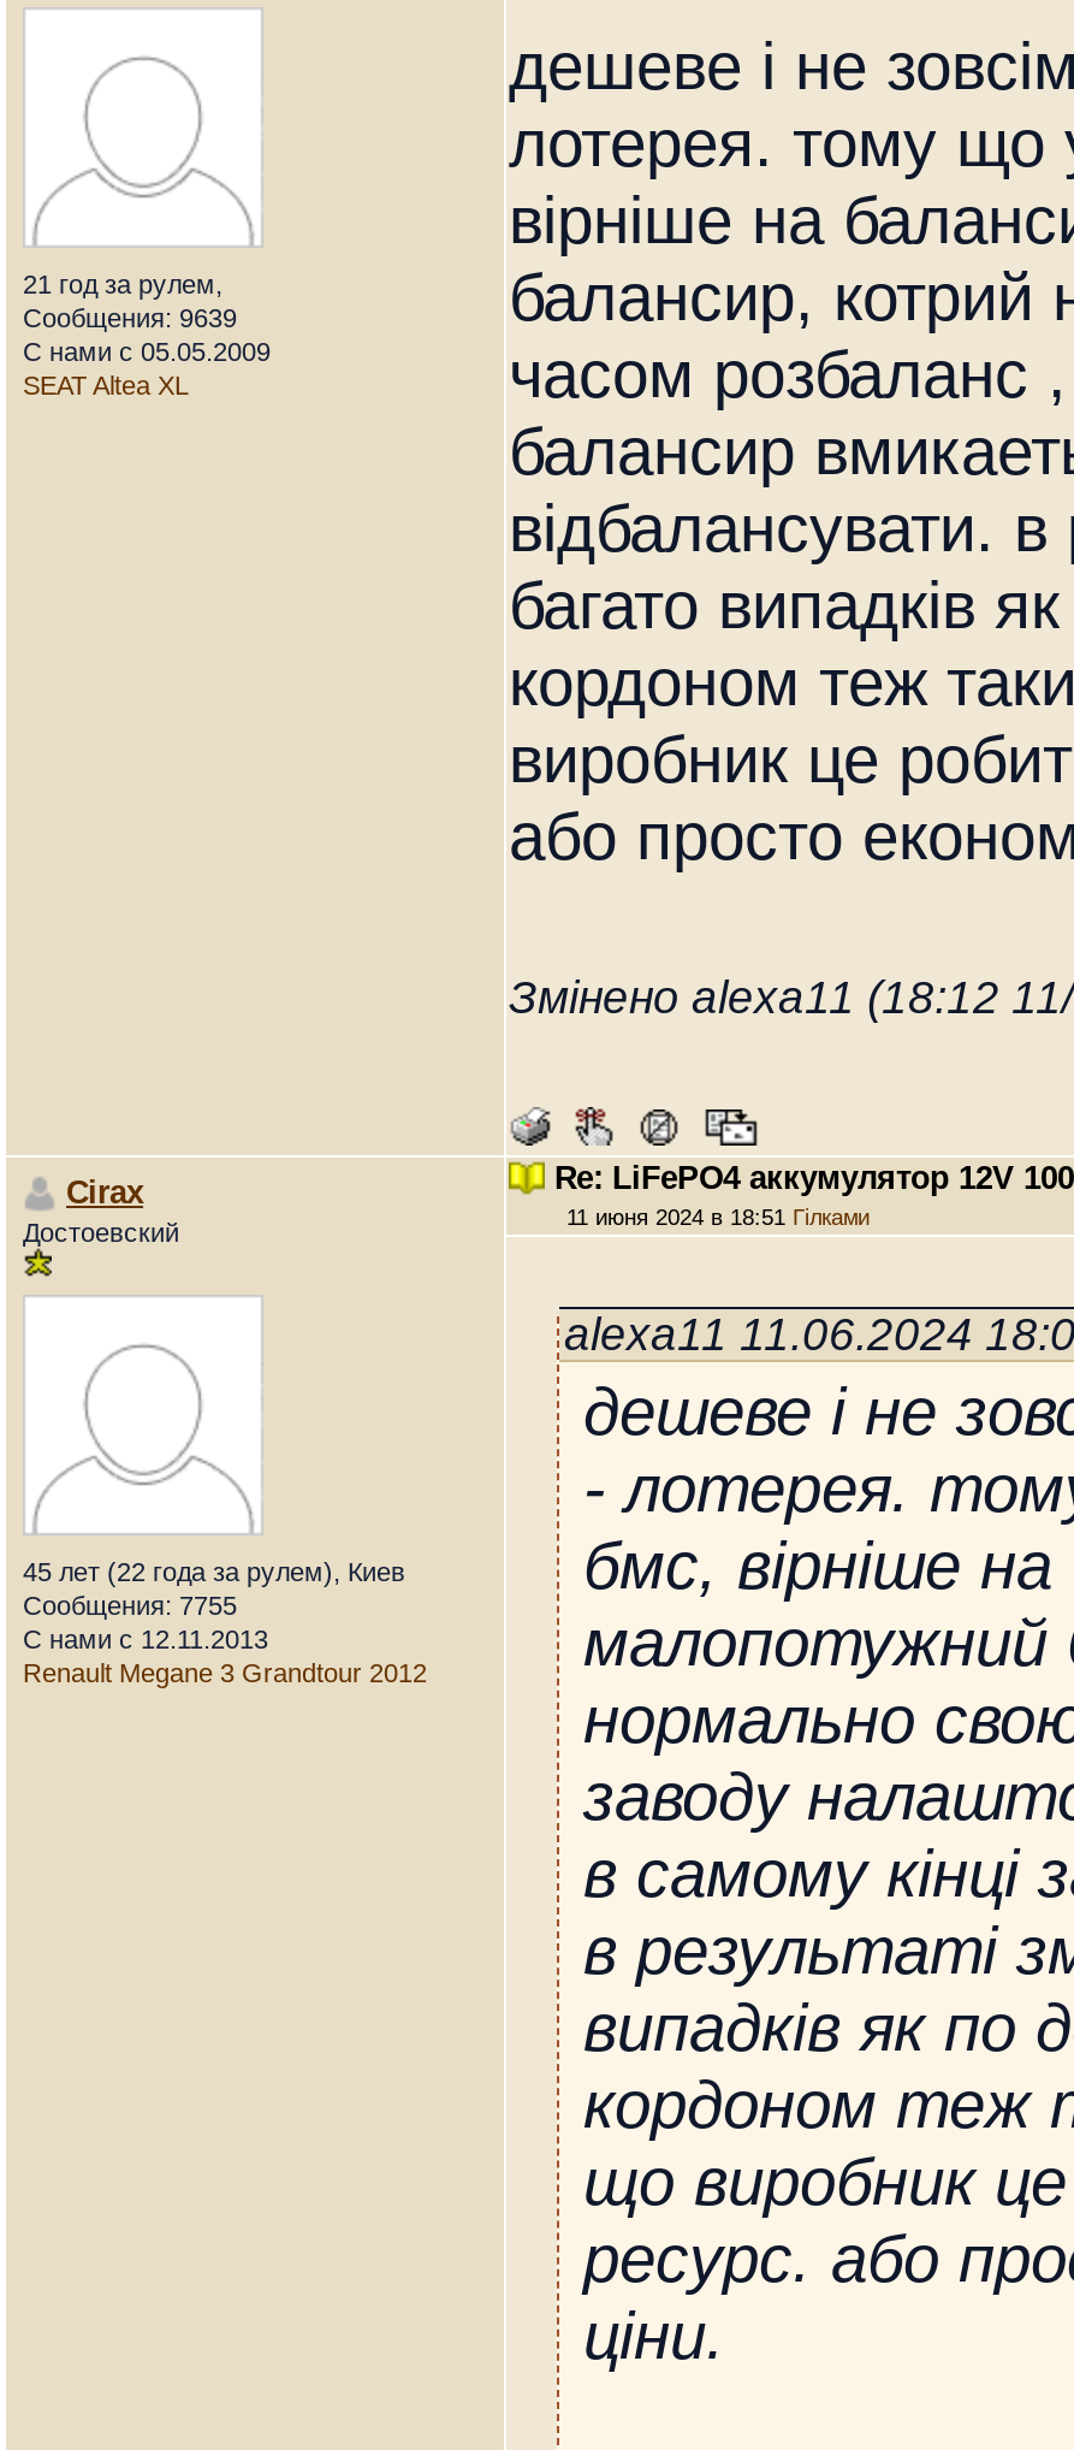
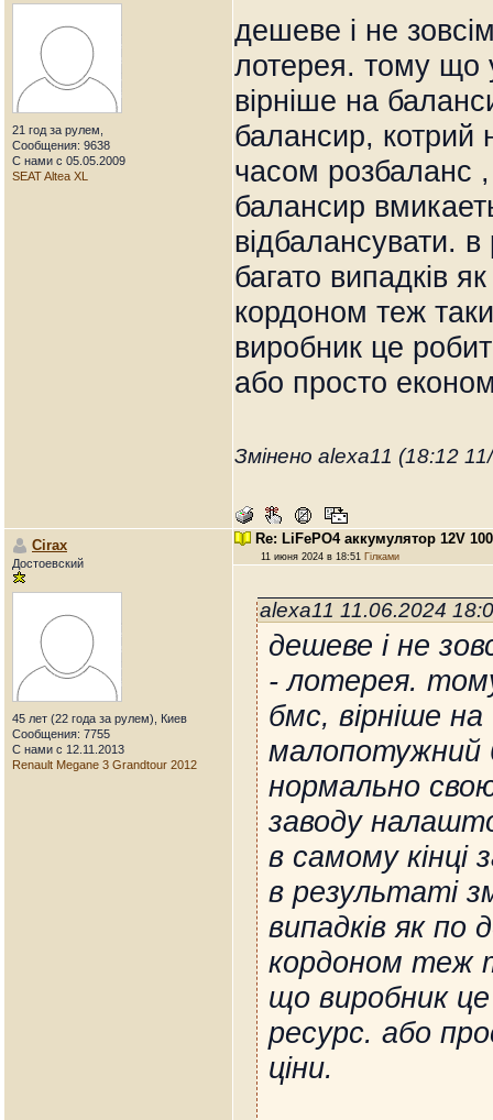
- Сообщения: 9639
+ Сообщения: 9638
